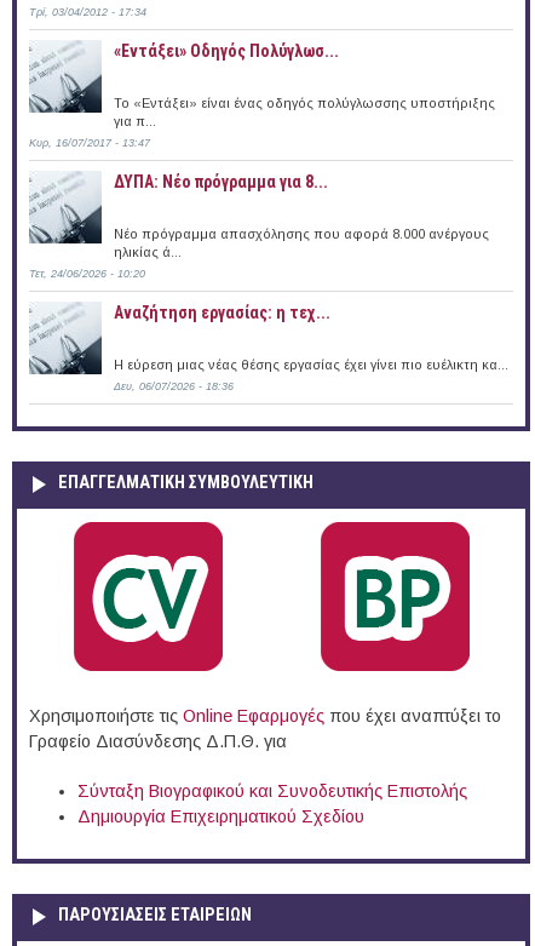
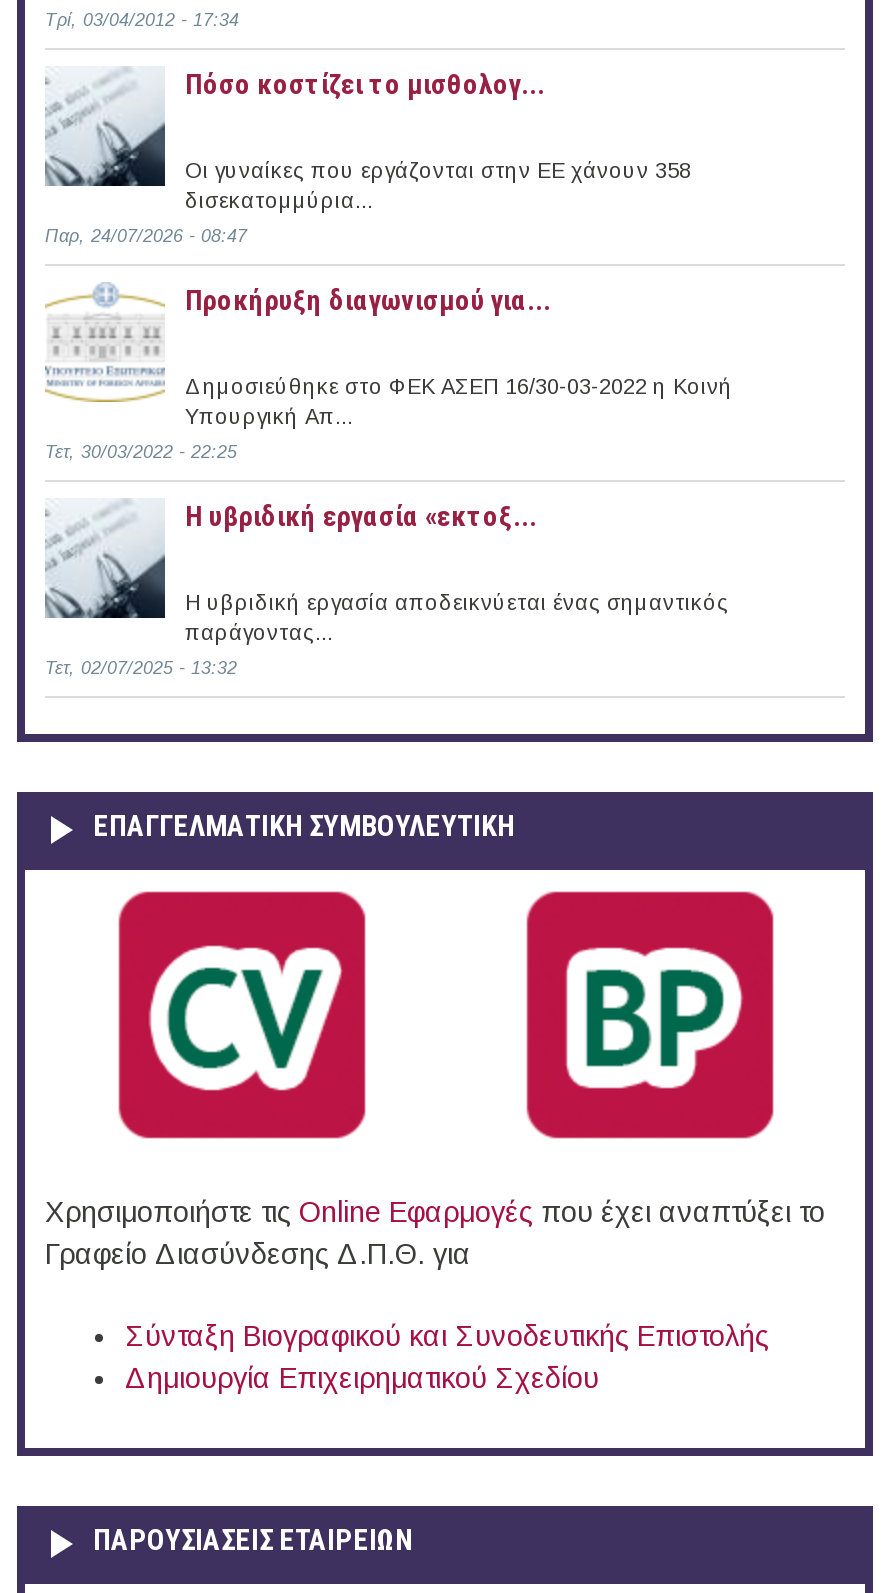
- «Εντάξει» Oδηγός Πολύγλωσ...
+ Πόσο κοστίζει το μισθολογ...

- Το «Εντάξει» είναι ένας οδηγός πολύγλωσσης υποστήριξης
- για π...
+ Οι γυναίκες που εργάζονται στην ΕΕ χάνουν 358
+ δισεκατομμύρια...

- Κυρ, 16/07/2017 - 13:47
+ Παρ, 24/07/2026 - 08:47

- ΔΥΠΑ: Νέο πρόγραμμα για 8...
+ Προκήρυξη διαγωνισμού για...

- [image]
- Νέο πρόγραμμα απασχόλησης που αφορά 8.000 ανέργους
- ηλικίας ά...
+ [image]
+ Δημοσιεύθηκε στο ΦΕΚ ΑΣΕΠ 16/30-03-2022 η Κοινή
+ Υπουργική Απ...

- Τετ, 24/06/2026 - 10:20
+ Τετ, 30/03/2022 - 22:25

- Αναζήτηση εργασίας: η τεχ...
+ Η υβριδική εργασία «εκτοξ...

- Η εύρεση μιας νέας θέσης εργασίας έχει γίνει πιο ευέλικτη κα...
+ Η υβριδική εργασία αποδεικνύεται ένας σημαντικός
+ παράγοντας...

- Δευ, 06/07/2026 - 18:36
+ Τετ, 02/07/2025 - 13:32
